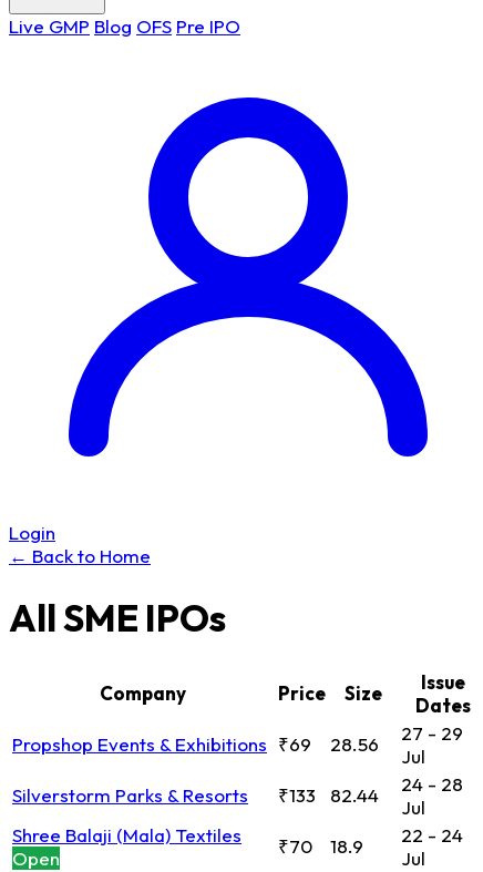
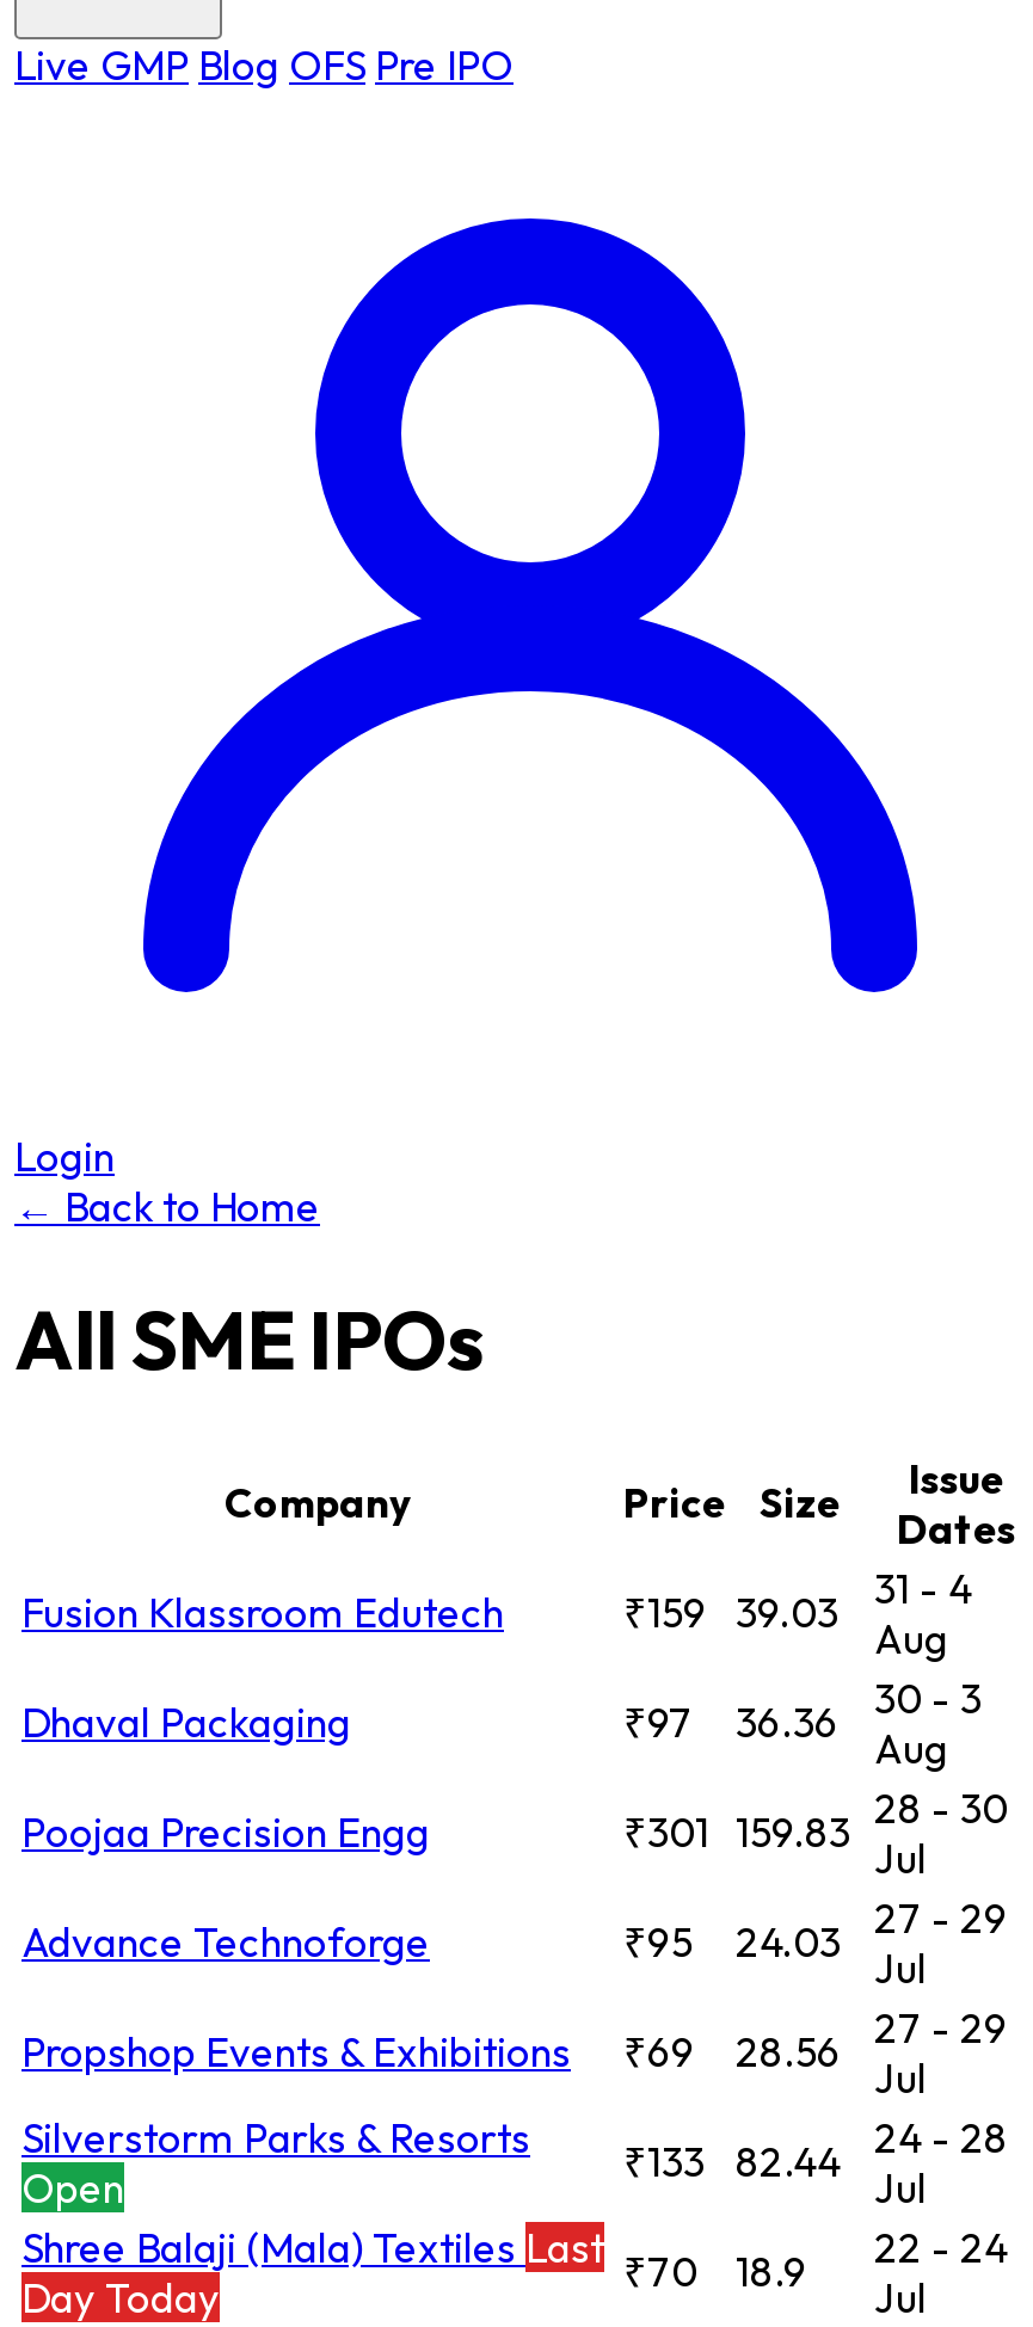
- Propshop Events & Exhibitions ₹69
+ Fusion Klassroom Edutech
+ ₹159 39.03
+ 31 - 4
+ Aug
+ Dhaval Packaging
+ ₹97
+ 36.36
+ 30 - 3
+ Aug
+ Poojaa Precision Engg
+ ₹301 159.83 28 - 30
+ Jul
+ Advance Technoforge
+ ₹95
+ 24.03
+ 27 - 29
+ Jul
+ Propshop Events & Exhibitions
+ ₹69

+ Open

- Shree Balaji (Mala) Textiles
- Open
+ Shree Balaji (Mala) Textiles Last
+ Day Today
